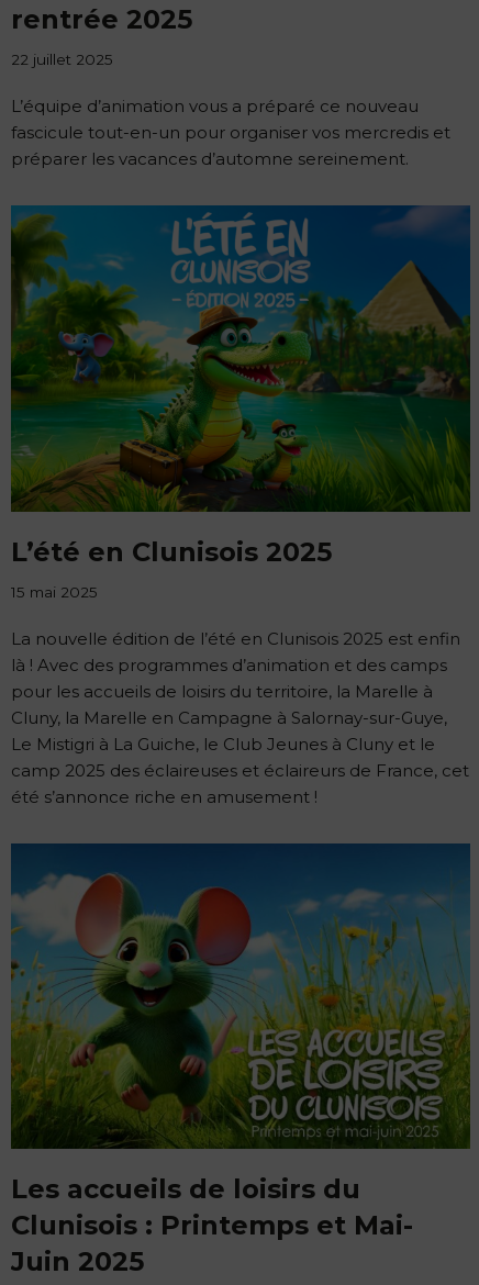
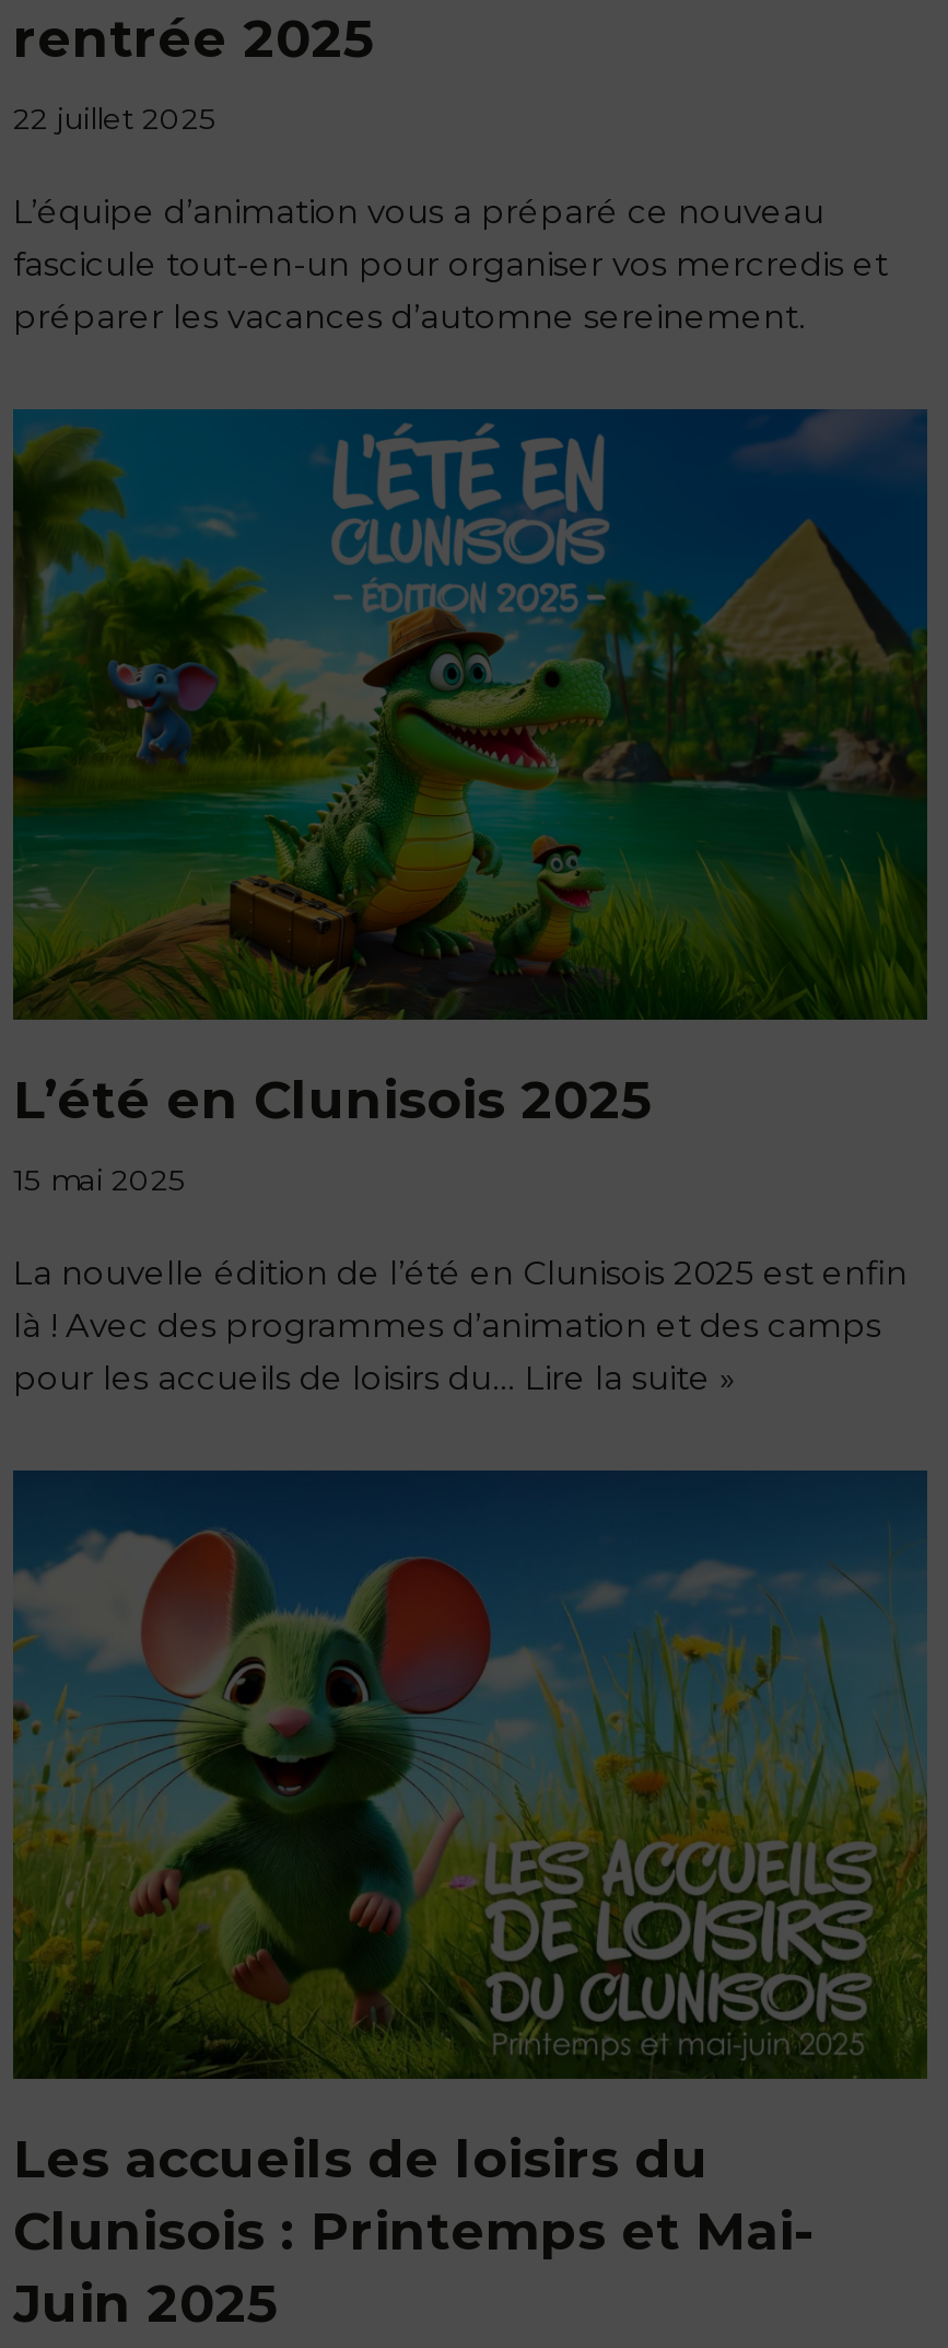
- pour les accueils de loisirs du territoire, la Marelle à
- Cluny, la Marelle en Campagne à Salornay-sur-Guye,
- Le Mistigri à La Guiche, le Club Jeunes à Cluny et le
- camp 2025 des éclaireuses et éclaireurs de France, cet
- été s’annonce riche en amusement !
+ pour les accueils de loisirs du… Lire la suite »
